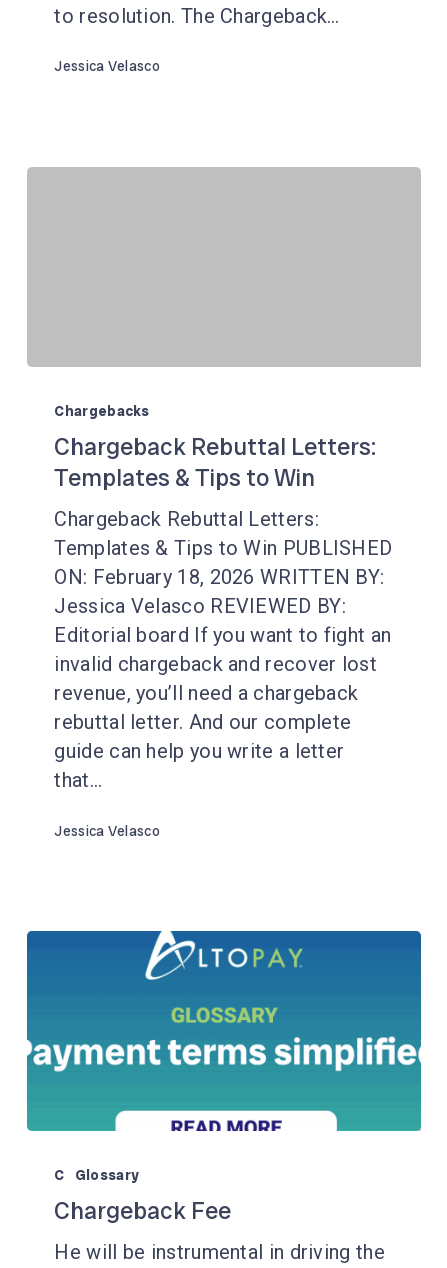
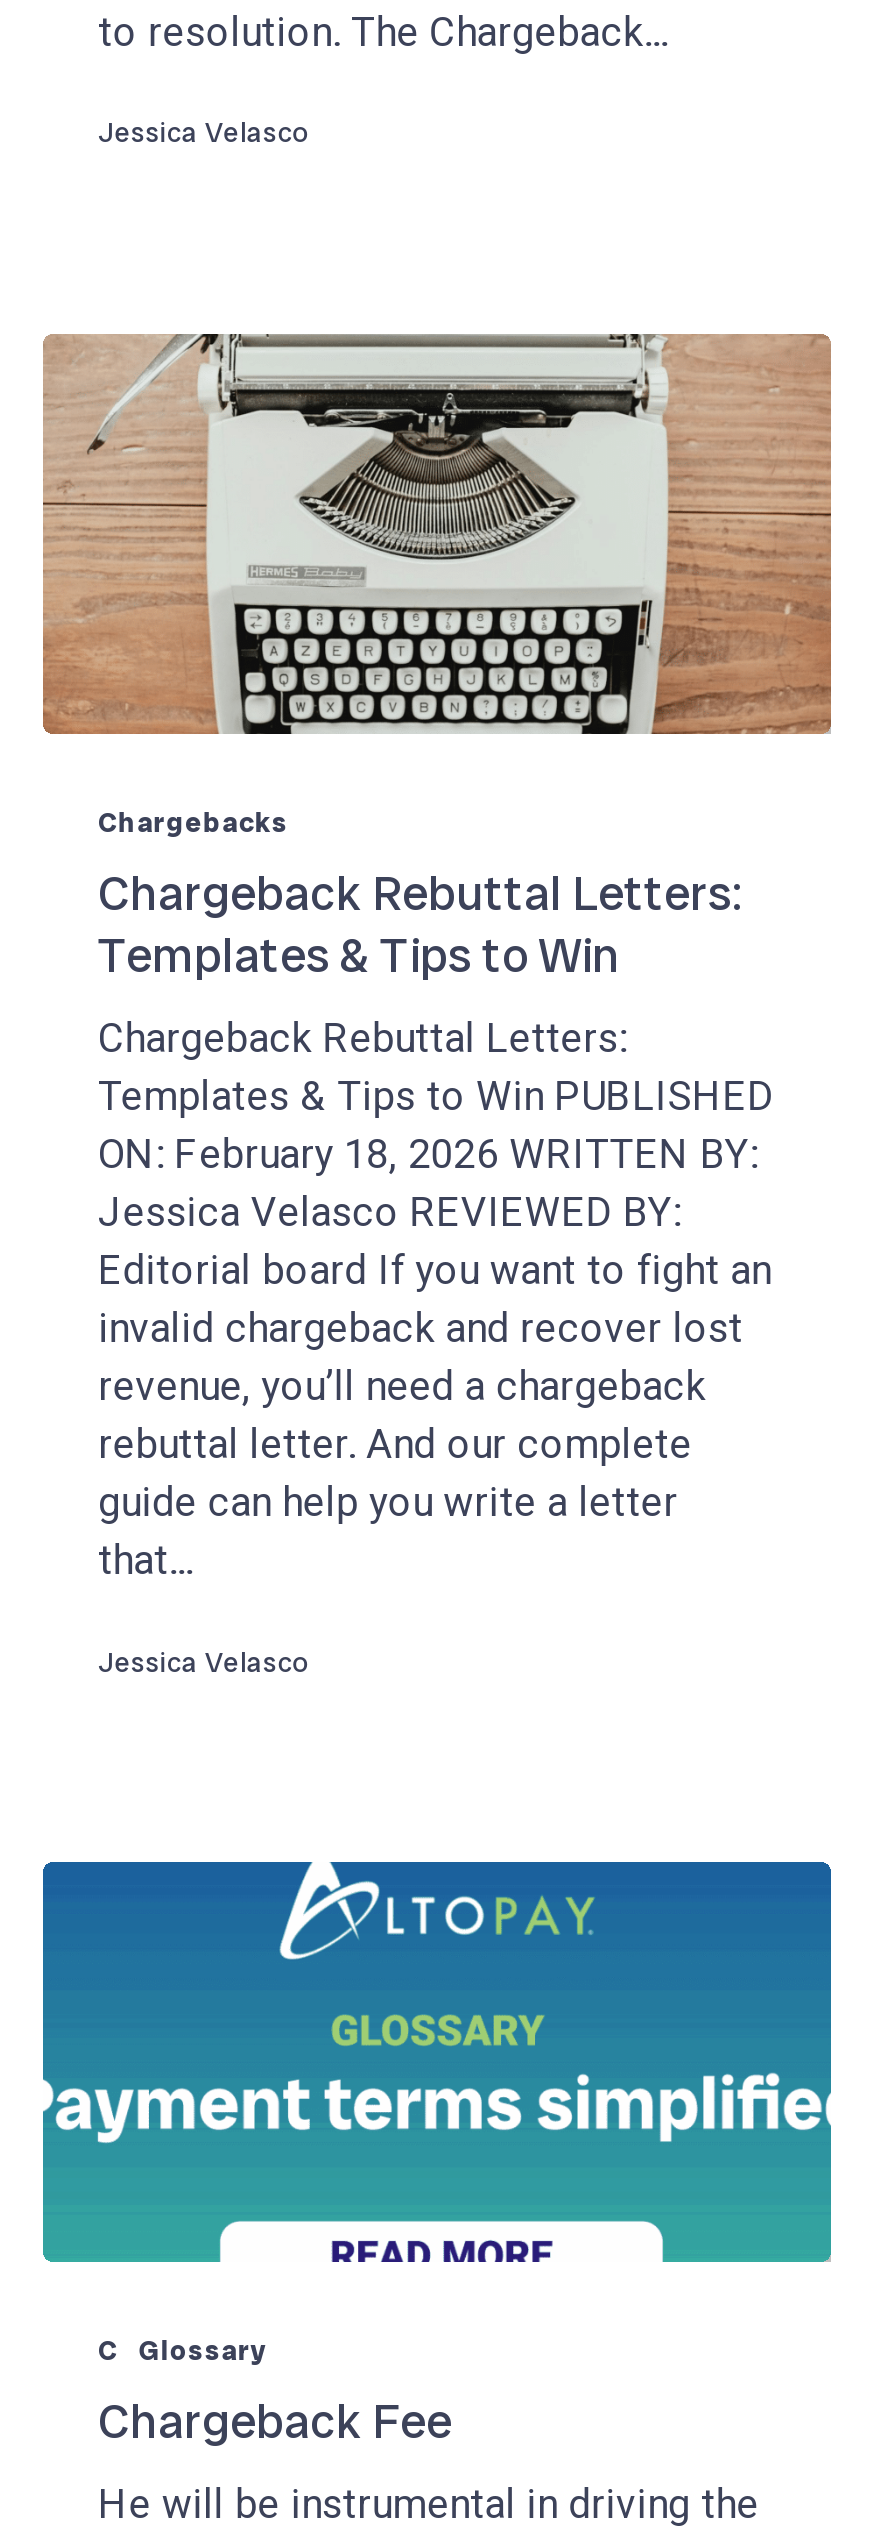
+ [image]
